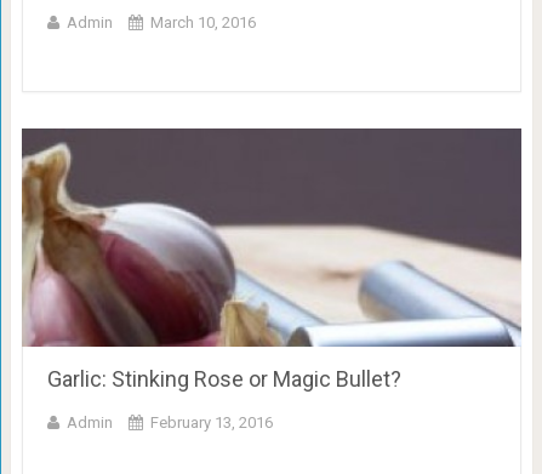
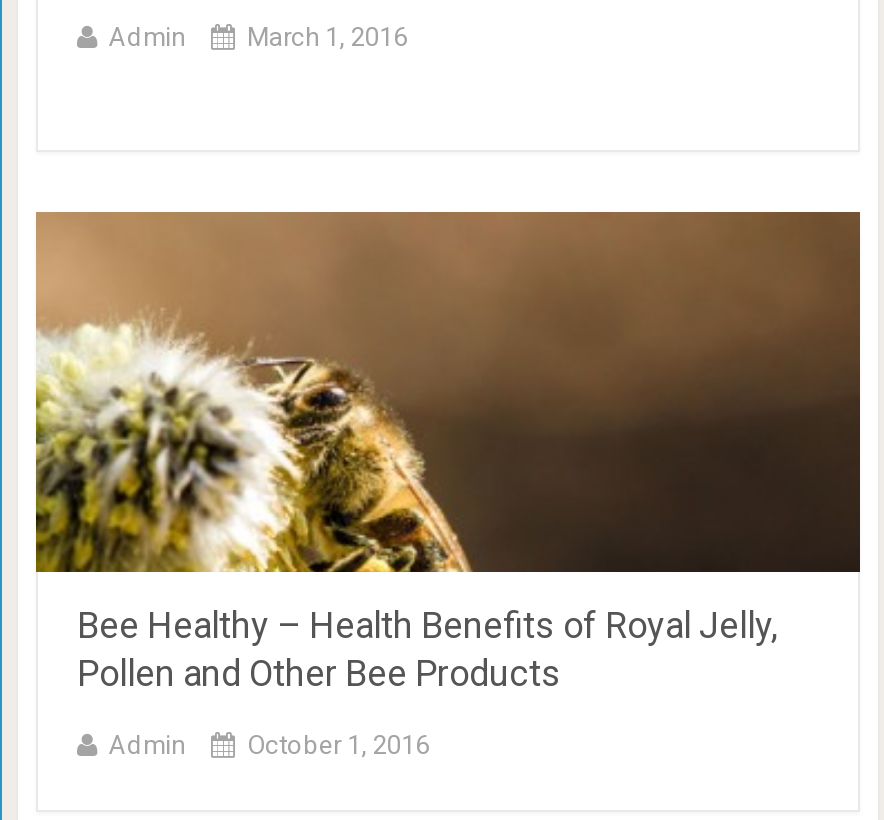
- March 10, 2016
+ March 1, 2016

- [image]
- Garlic: Stinking Rose or Magic Bullet?
+ [image]
+ Bee Healthy – Health Benefits of Royal Jelly,
+ Pollen and Other Bee Products

- February 13, 2016
+ October 1, 2016
